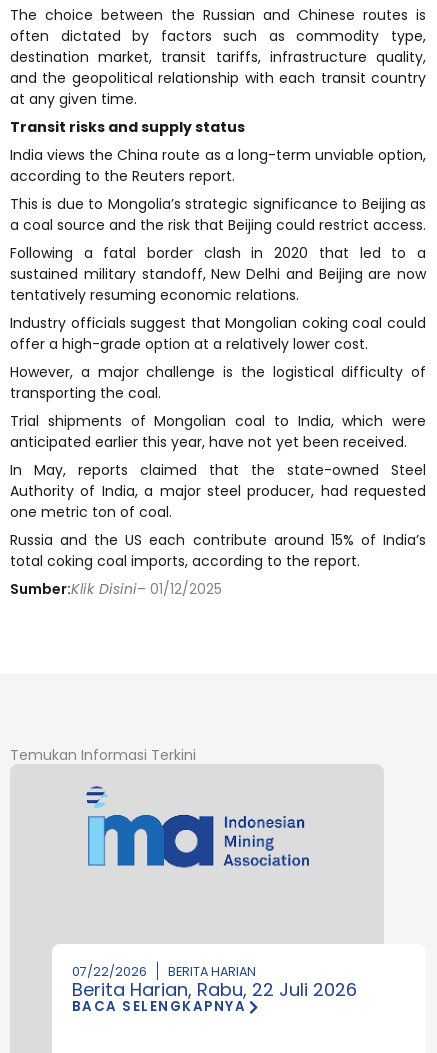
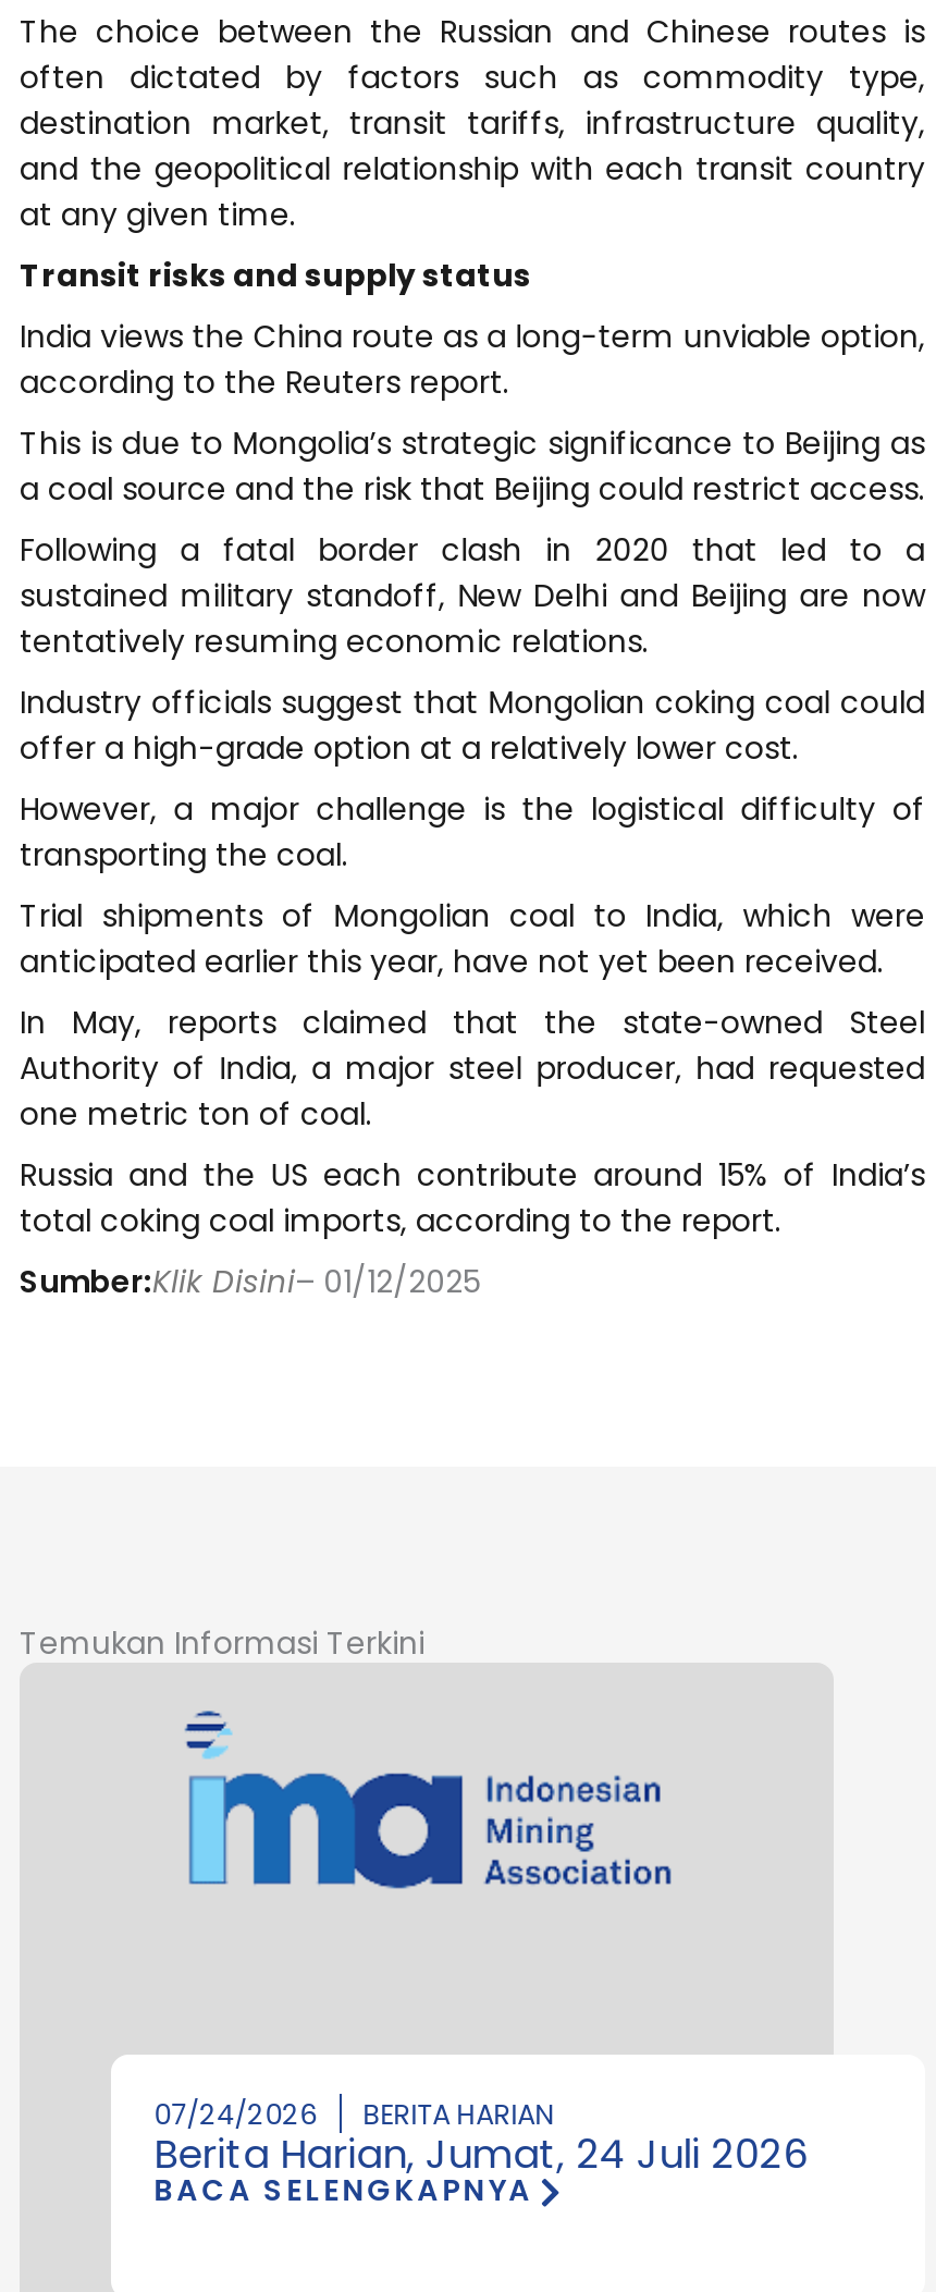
- 07/22/2026 BERITA HARIAN
+ 07/24/2026 BERITA HARIAN

- Berita Harian, Rabu, 22 Juli 2026
+ Berita Harian, Jumat, 24 Juli 2026
